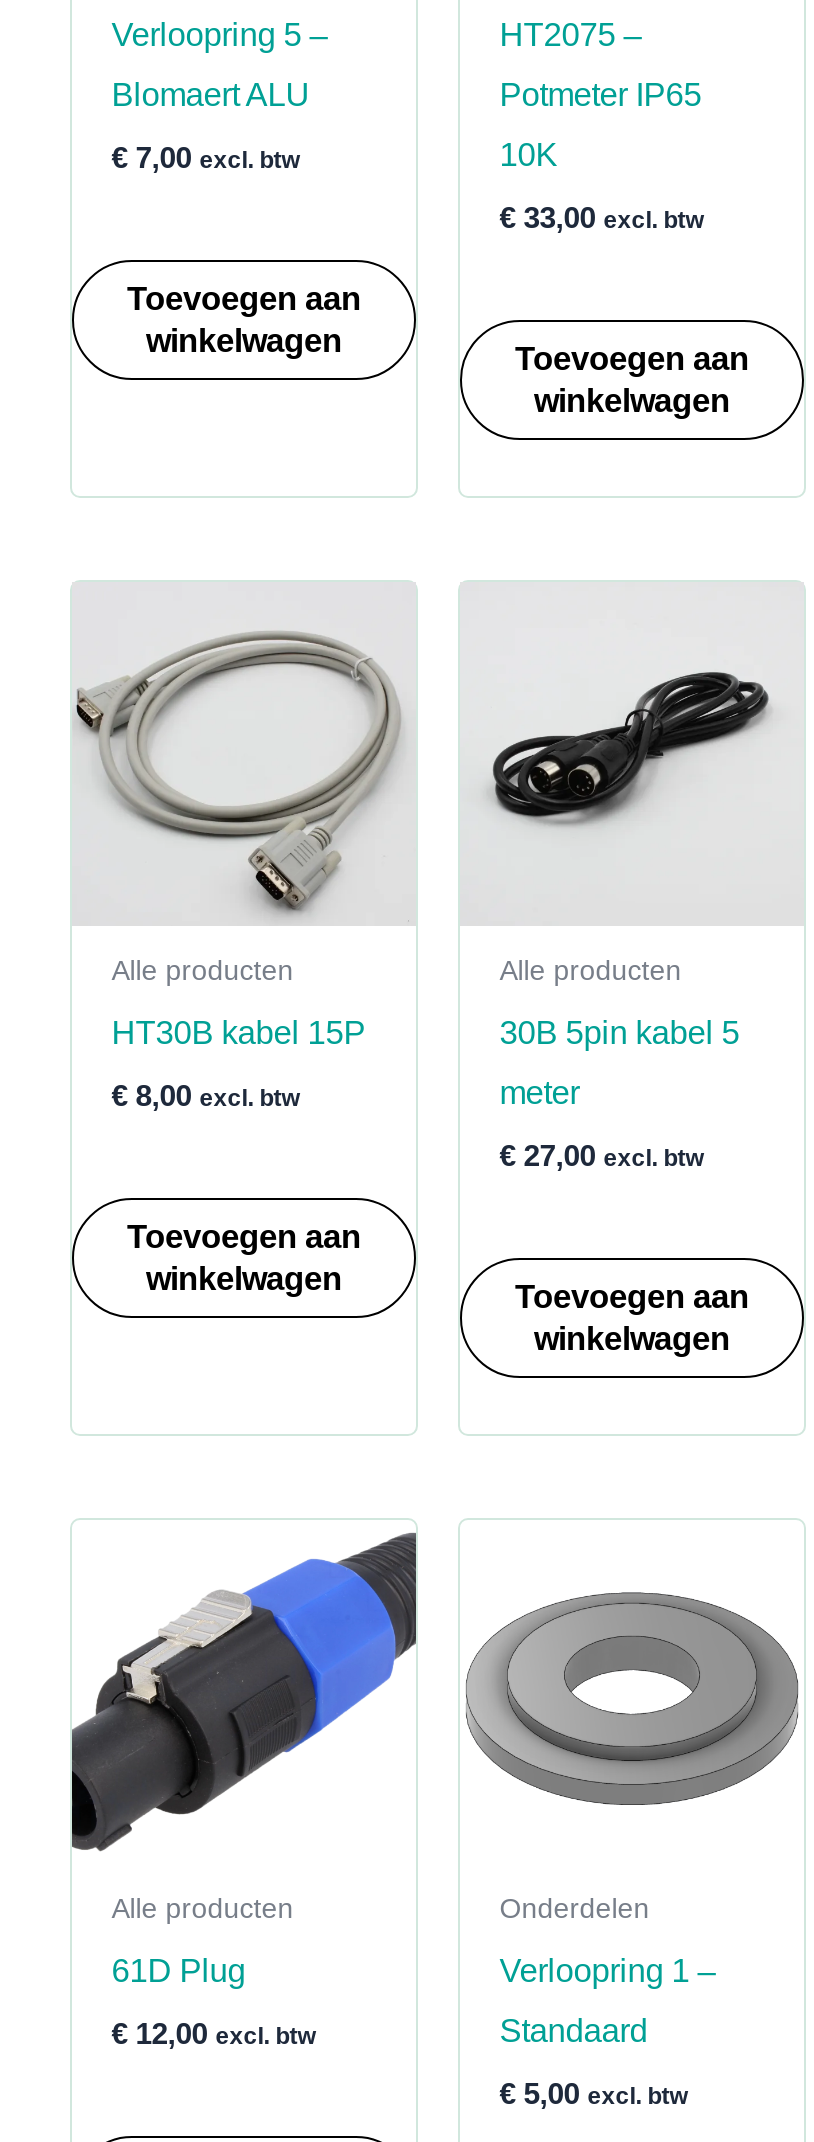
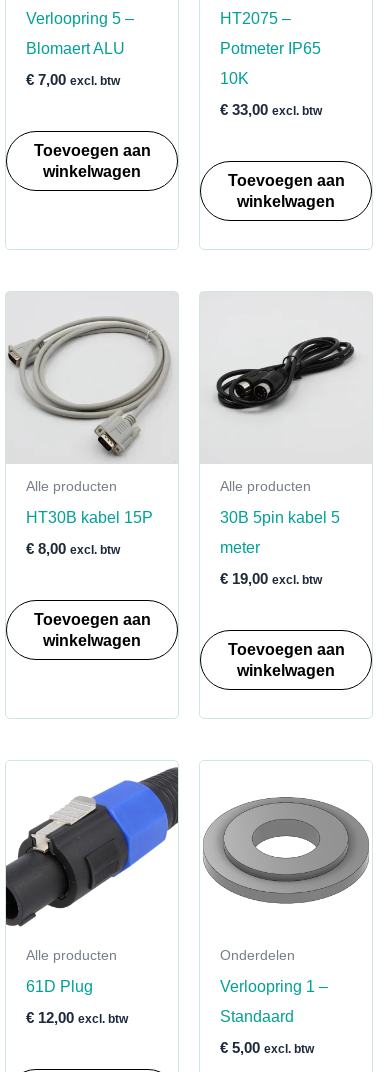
- €27,00 excl. btw
+ €19,00 excl. btw
